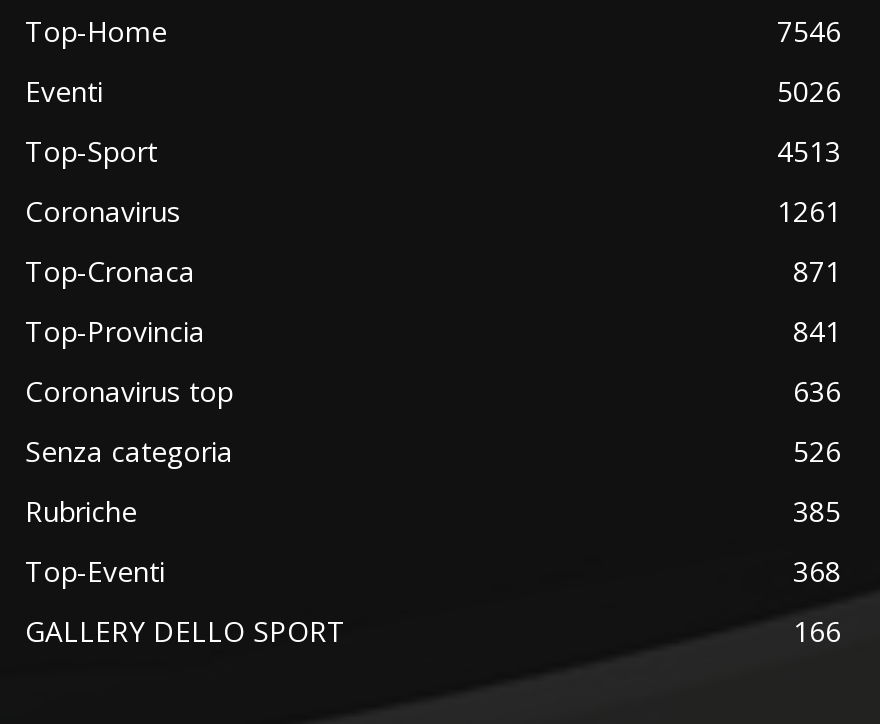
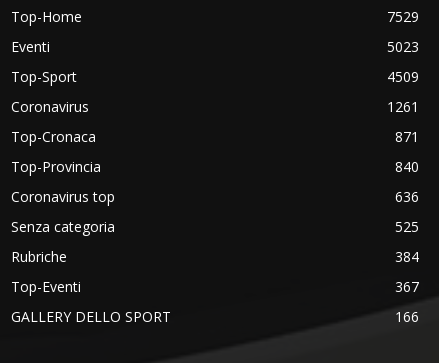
- 7546
+ 7529

- 5026
+ 5023

- 4513
+ 4509

- 841
+ 840

- 526
+ 525

- 385
+ 384

- 368
+ 367
